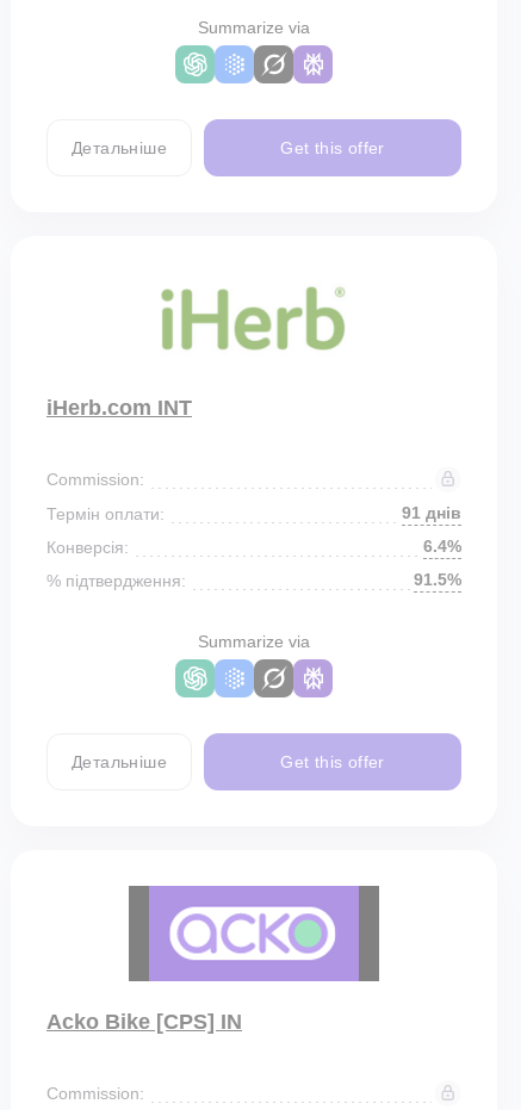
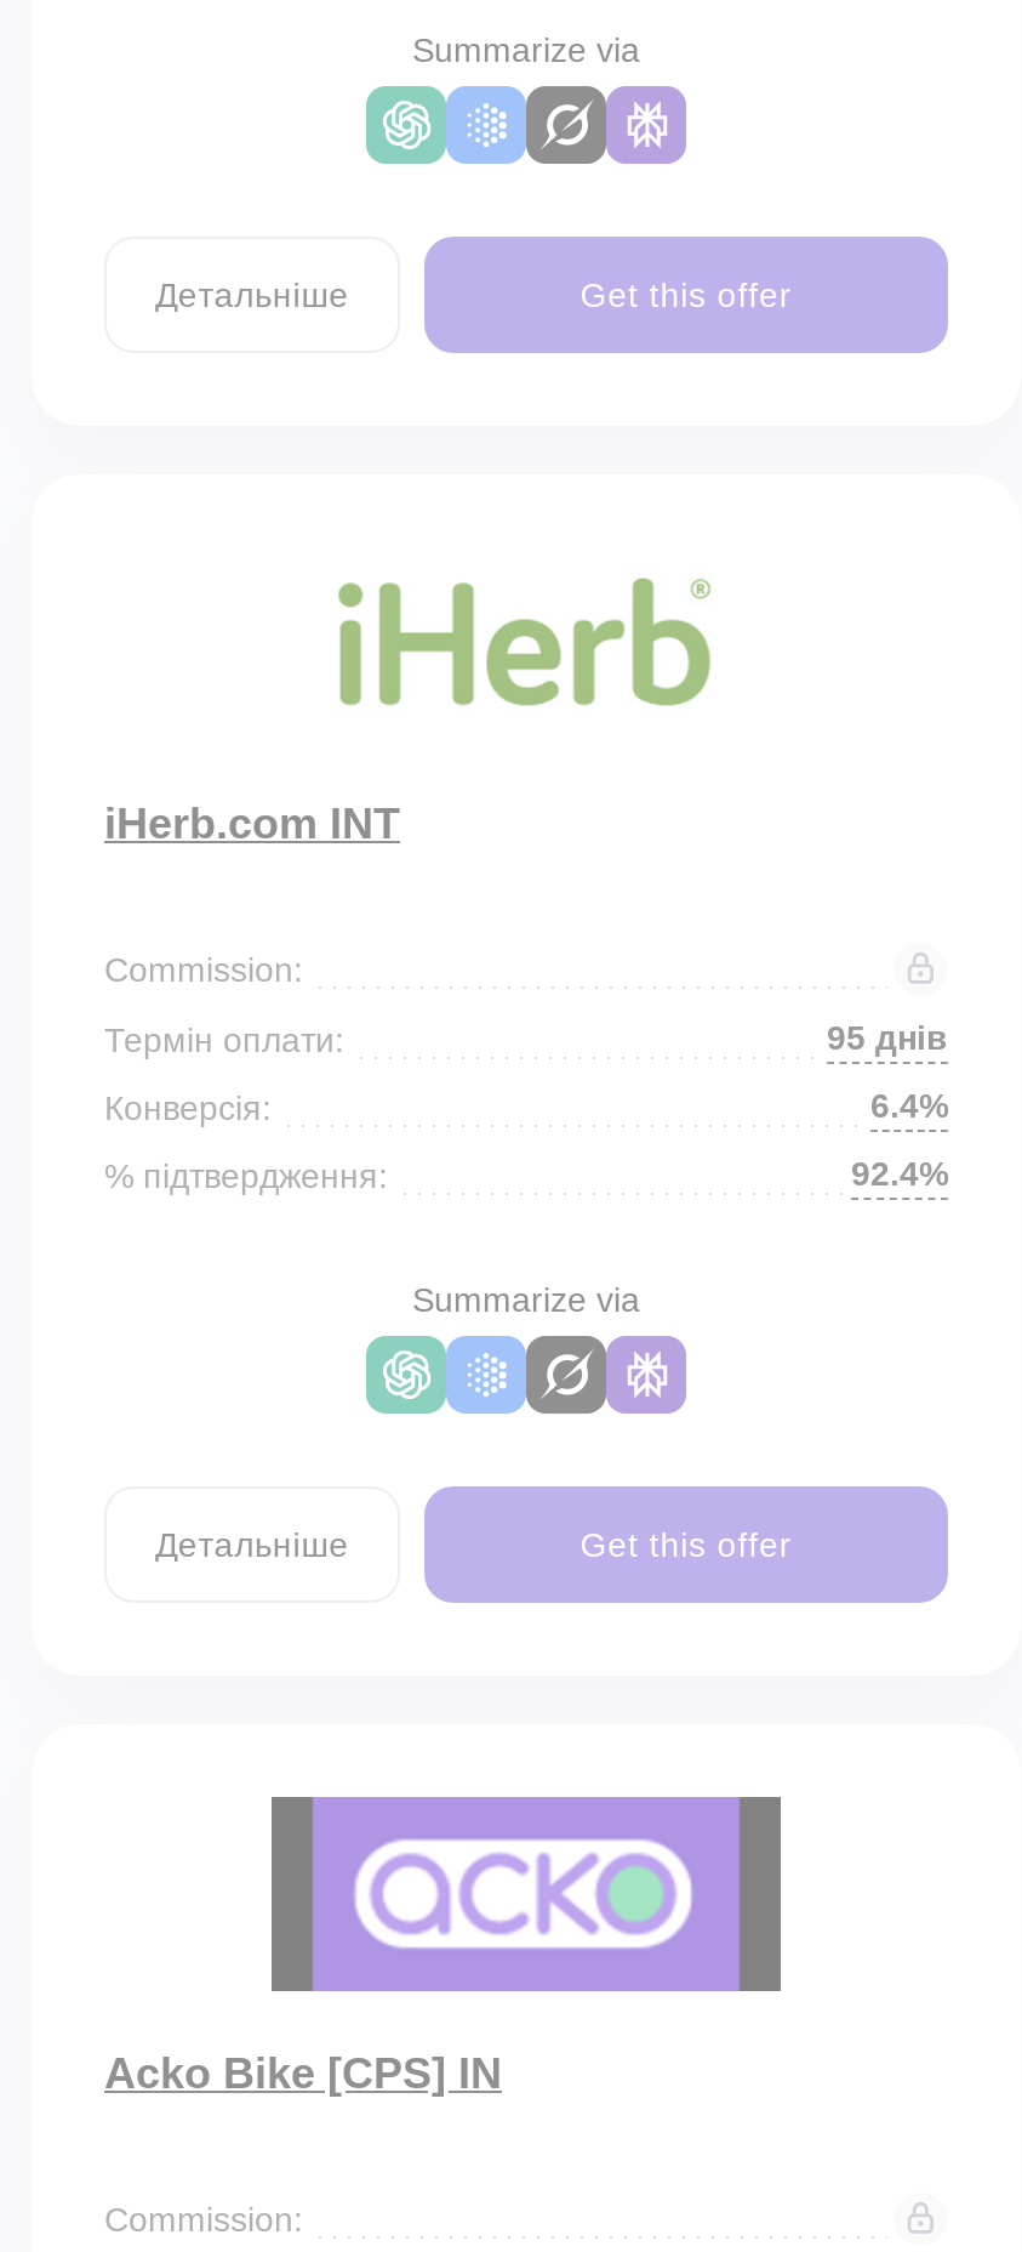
- 91 днів
+ 95 днів

- 91.5%
+ 92.4%
